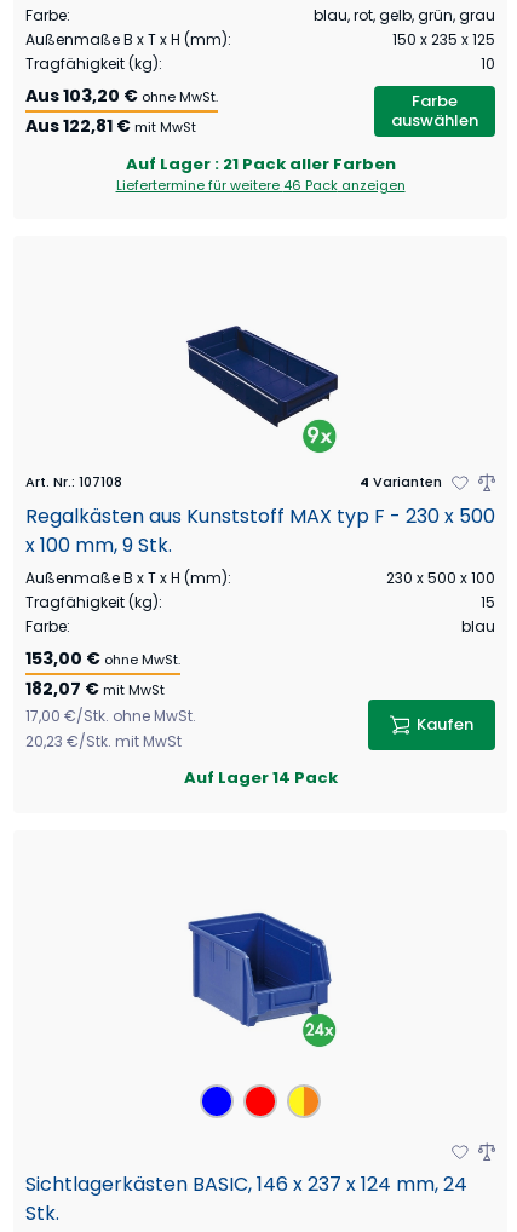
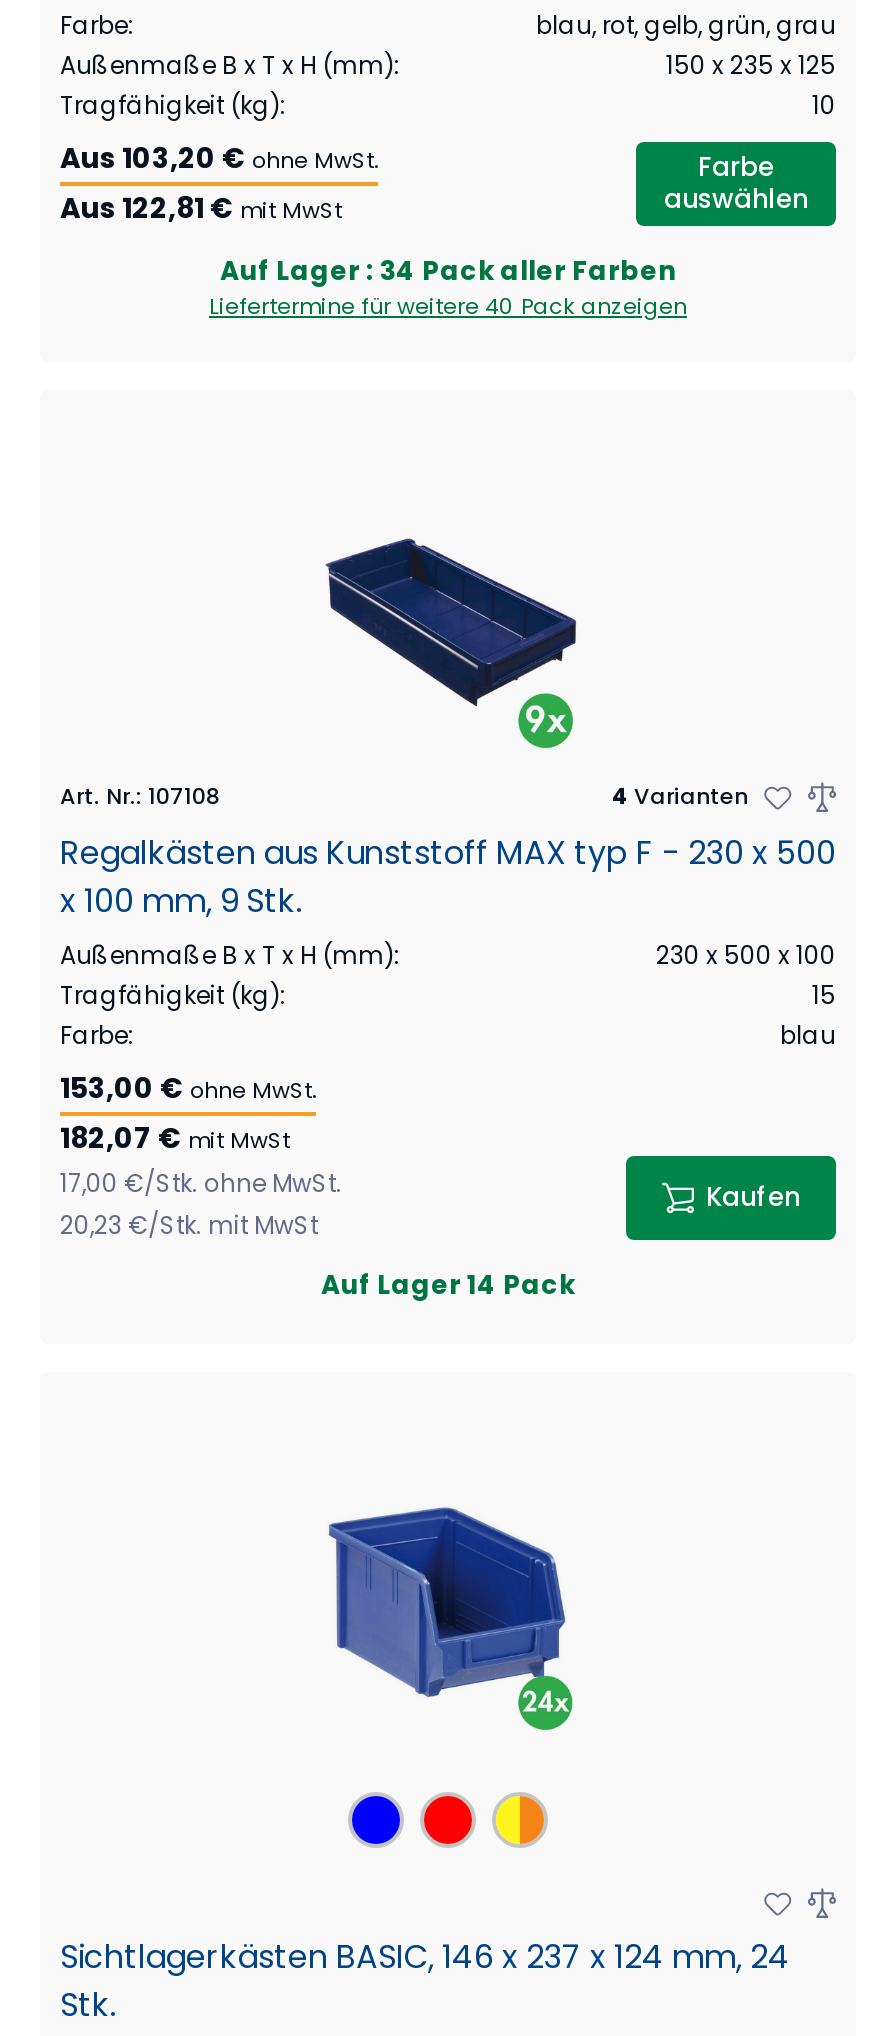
- Auf Lager : 21 Pack aller Farben
+ Auf Lager : 34 Pack aller Farben

- Liefertermine für weitere 46 Pack anzeigen
+ Liefertermine für weitere 40 Pack anzeigen
